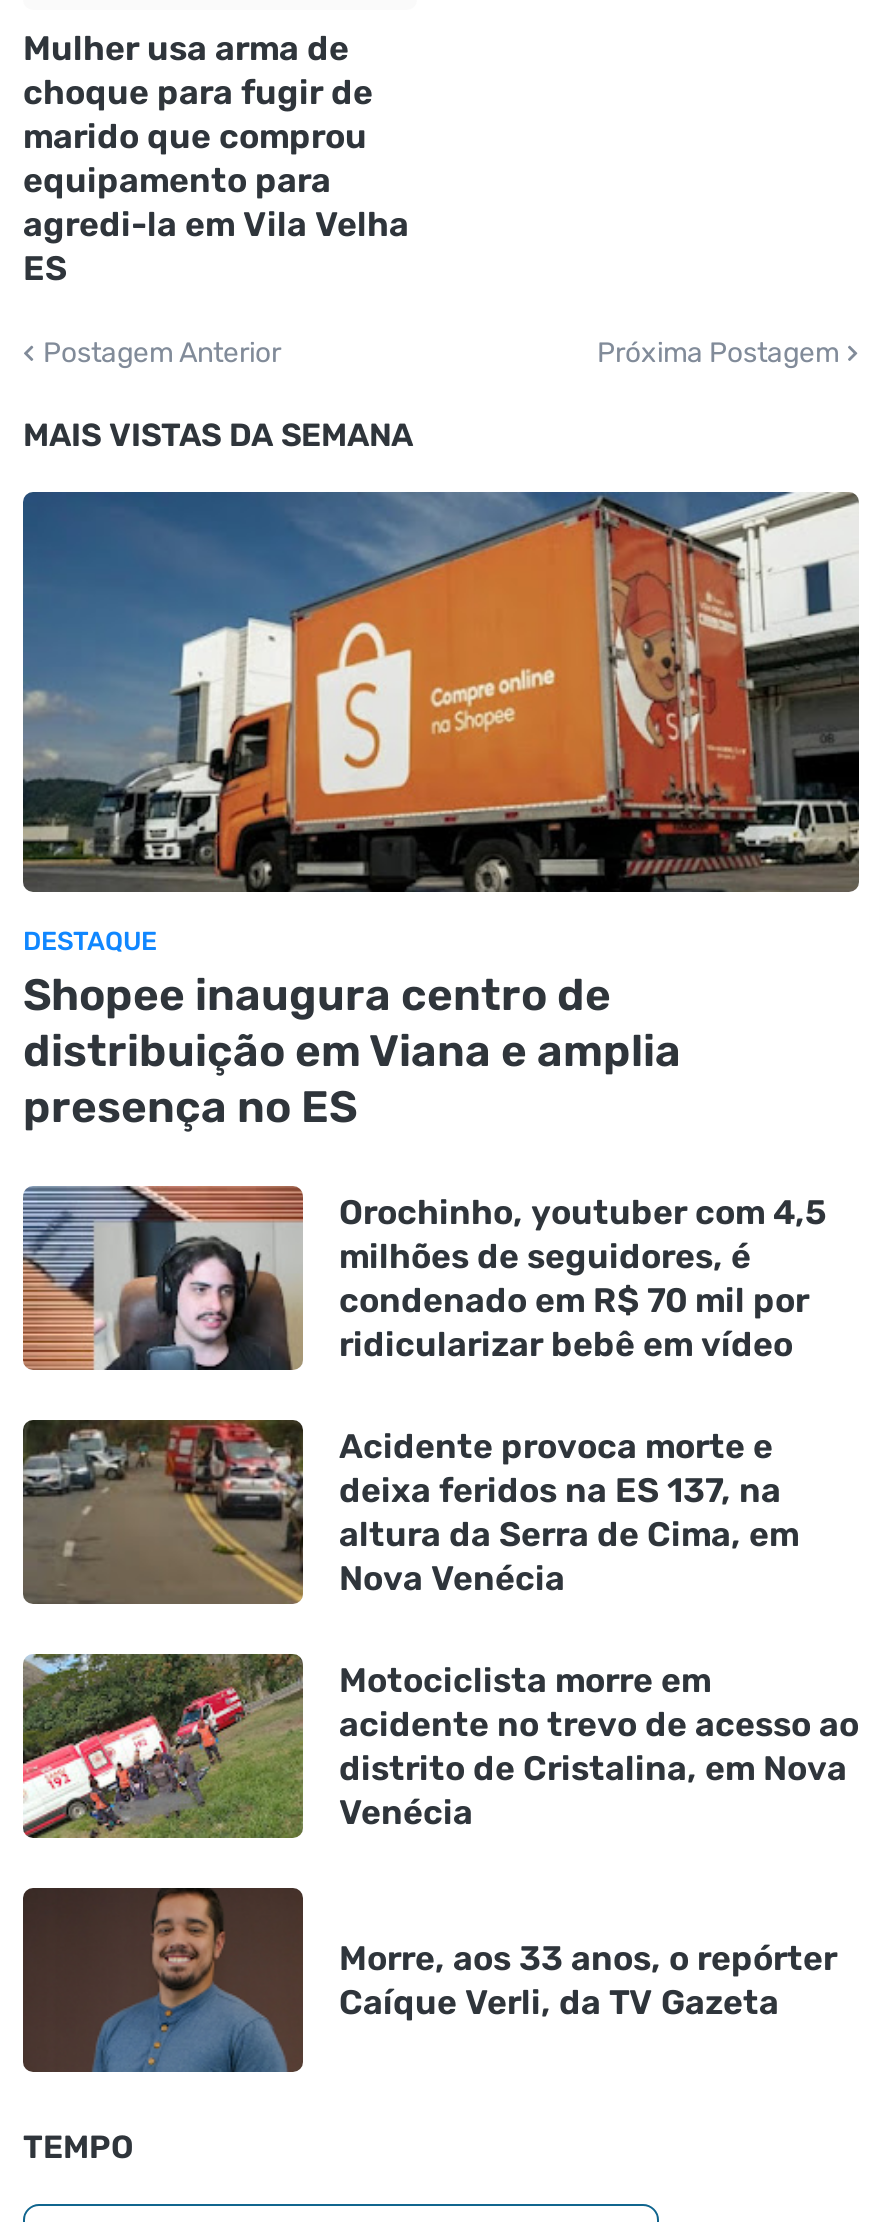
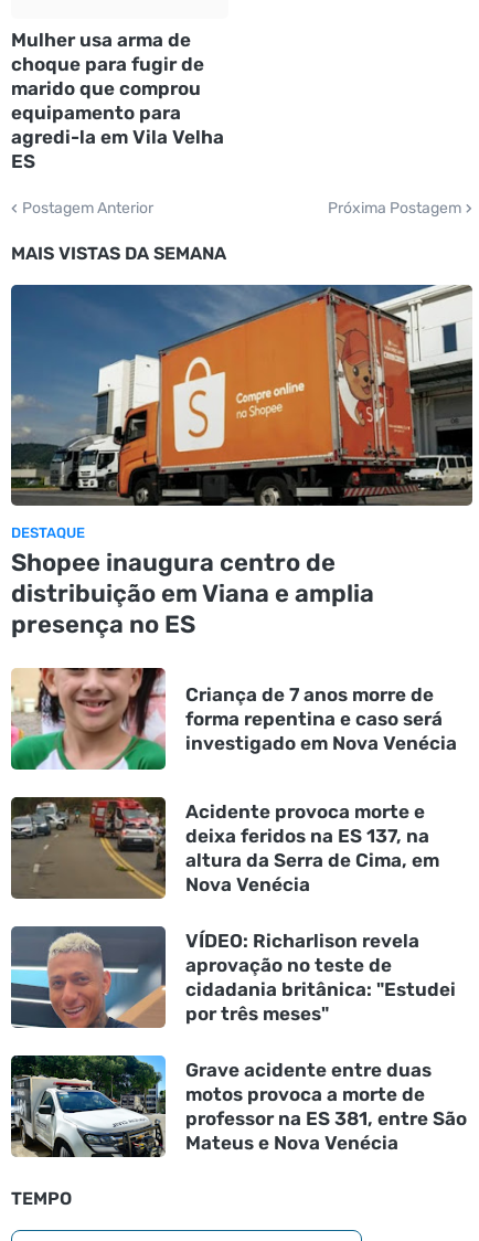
- [image]
- Orochinho, youtuber com 4,5
- milhões de seguidores, é
- condenado em R$ 70 mil por
- ridicularizar bebê em vídeo
+ [image]
+ Criança de 7 anos morre de
+ forma repentina e caso será
+ investigado em Nova Venécia

- [image]
- Motociclista morre em
- acidente no trevo de acesso ao
- distrito de Cristalina, em Nova
- Venécia
+ [image]
+ VÍDEO: Richarlison revela
+ aprovação no teste de
+ cidadania britânica: "Estudei
+ por três meses"

- [image]
- Morre, aos 33 anos, o repórter
- Caíque Verli, da TV Gazeta
+ [image]
+ Grave acidente entre duas
+ motos provoca a morte de
+ professor na ES 381, entre São
+ Mateus e Nova Venécia
